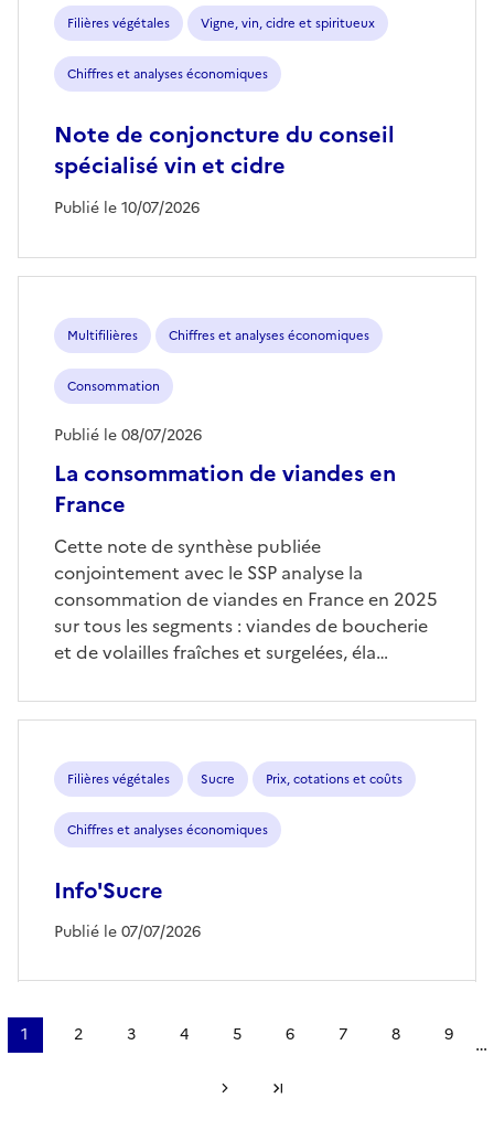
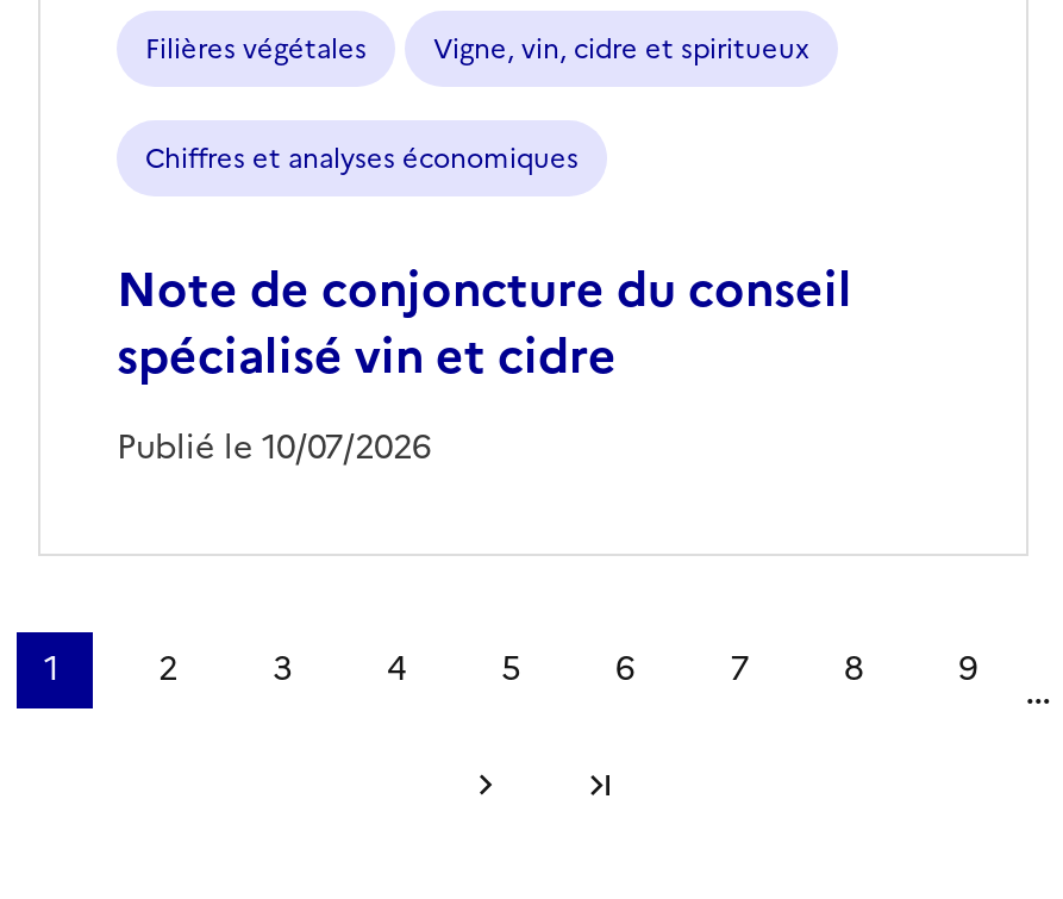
- Multifilières
- Chiffres et analyses économiques
- Consommation
- La consommation de viandes en
- France

- Publié le 08/07/2026

- Cette note de synthèse publiée
- conjointement avec le SSP analyse la
- consommation de viandes en France en 2025
- sur tous les segments : viandes de boucherie
- et de volailles fraîches et surgelées, éla…

- Filières végétales
- Sucre
- Prix, cotations et coûts
- Chiffres et analyses économiques
- Info'Sucre
- Publié le 07/07/2026
